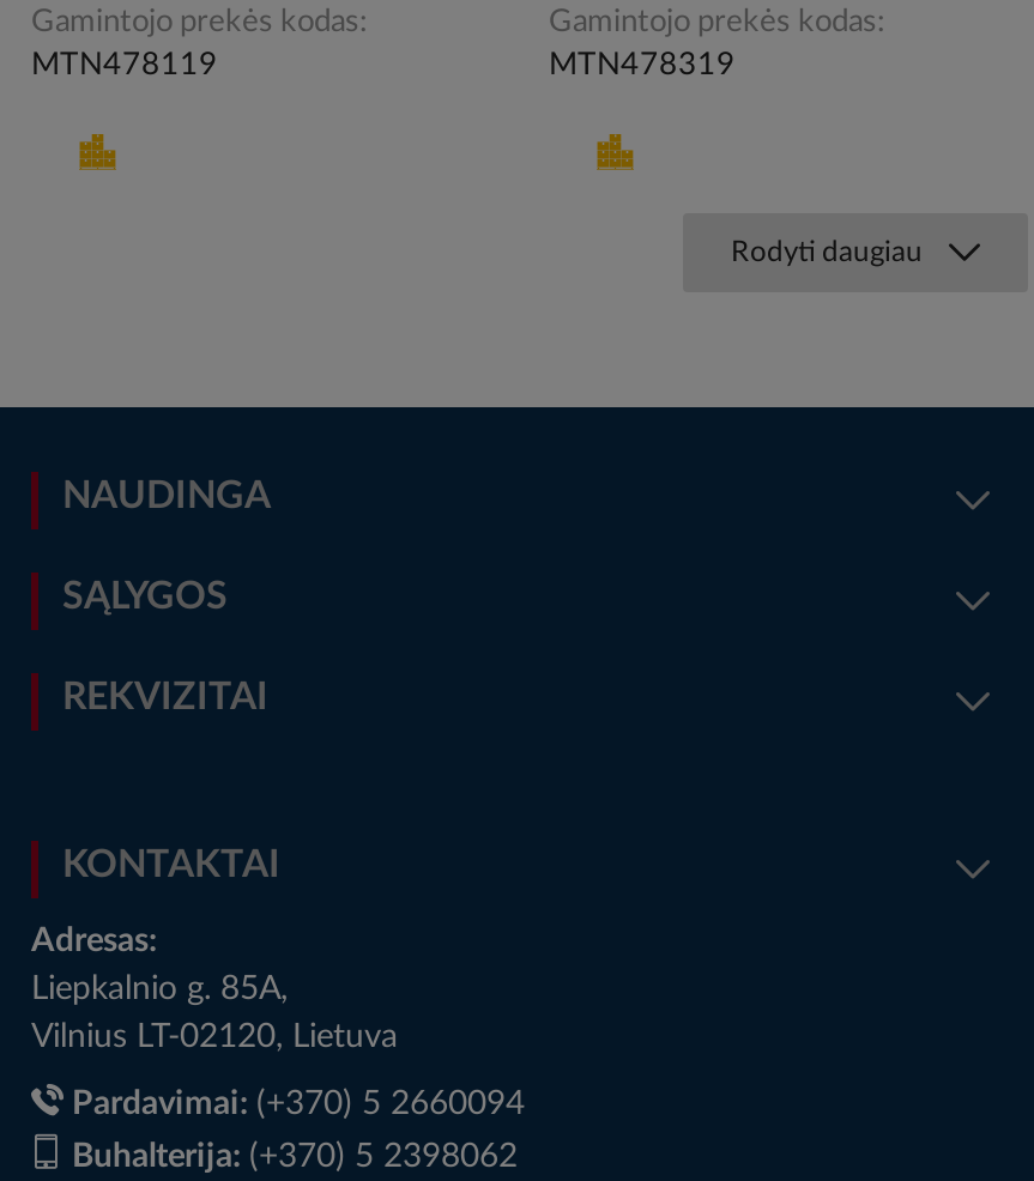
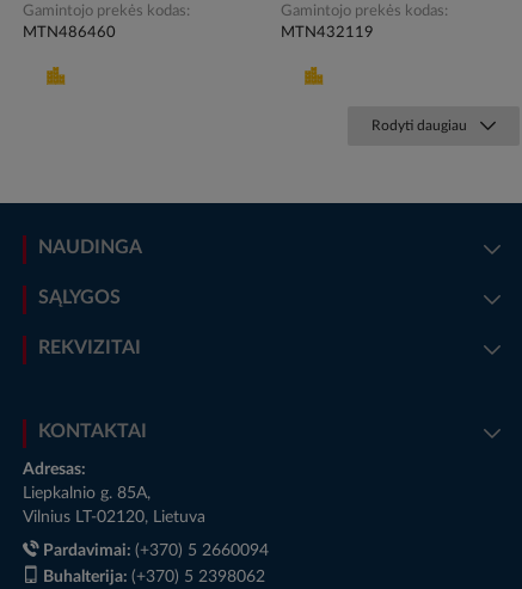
- MTN478119
+ MTN486460

- MTN478319
+ MTN432119
